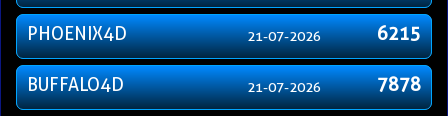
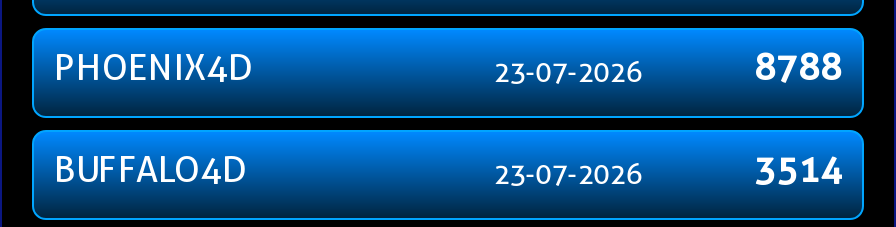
- 21-07-2026
+ 23-07-2026

- 6215
+ 8788

- 21-07-2026
+ 23-07-2026

- 7878
+ 3514
